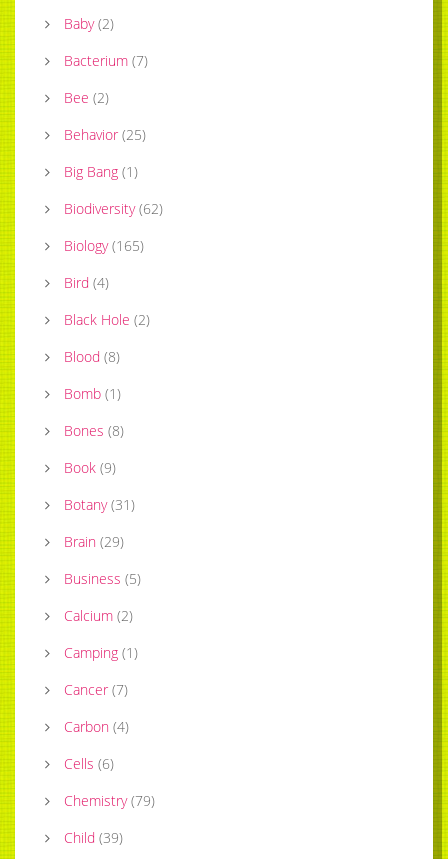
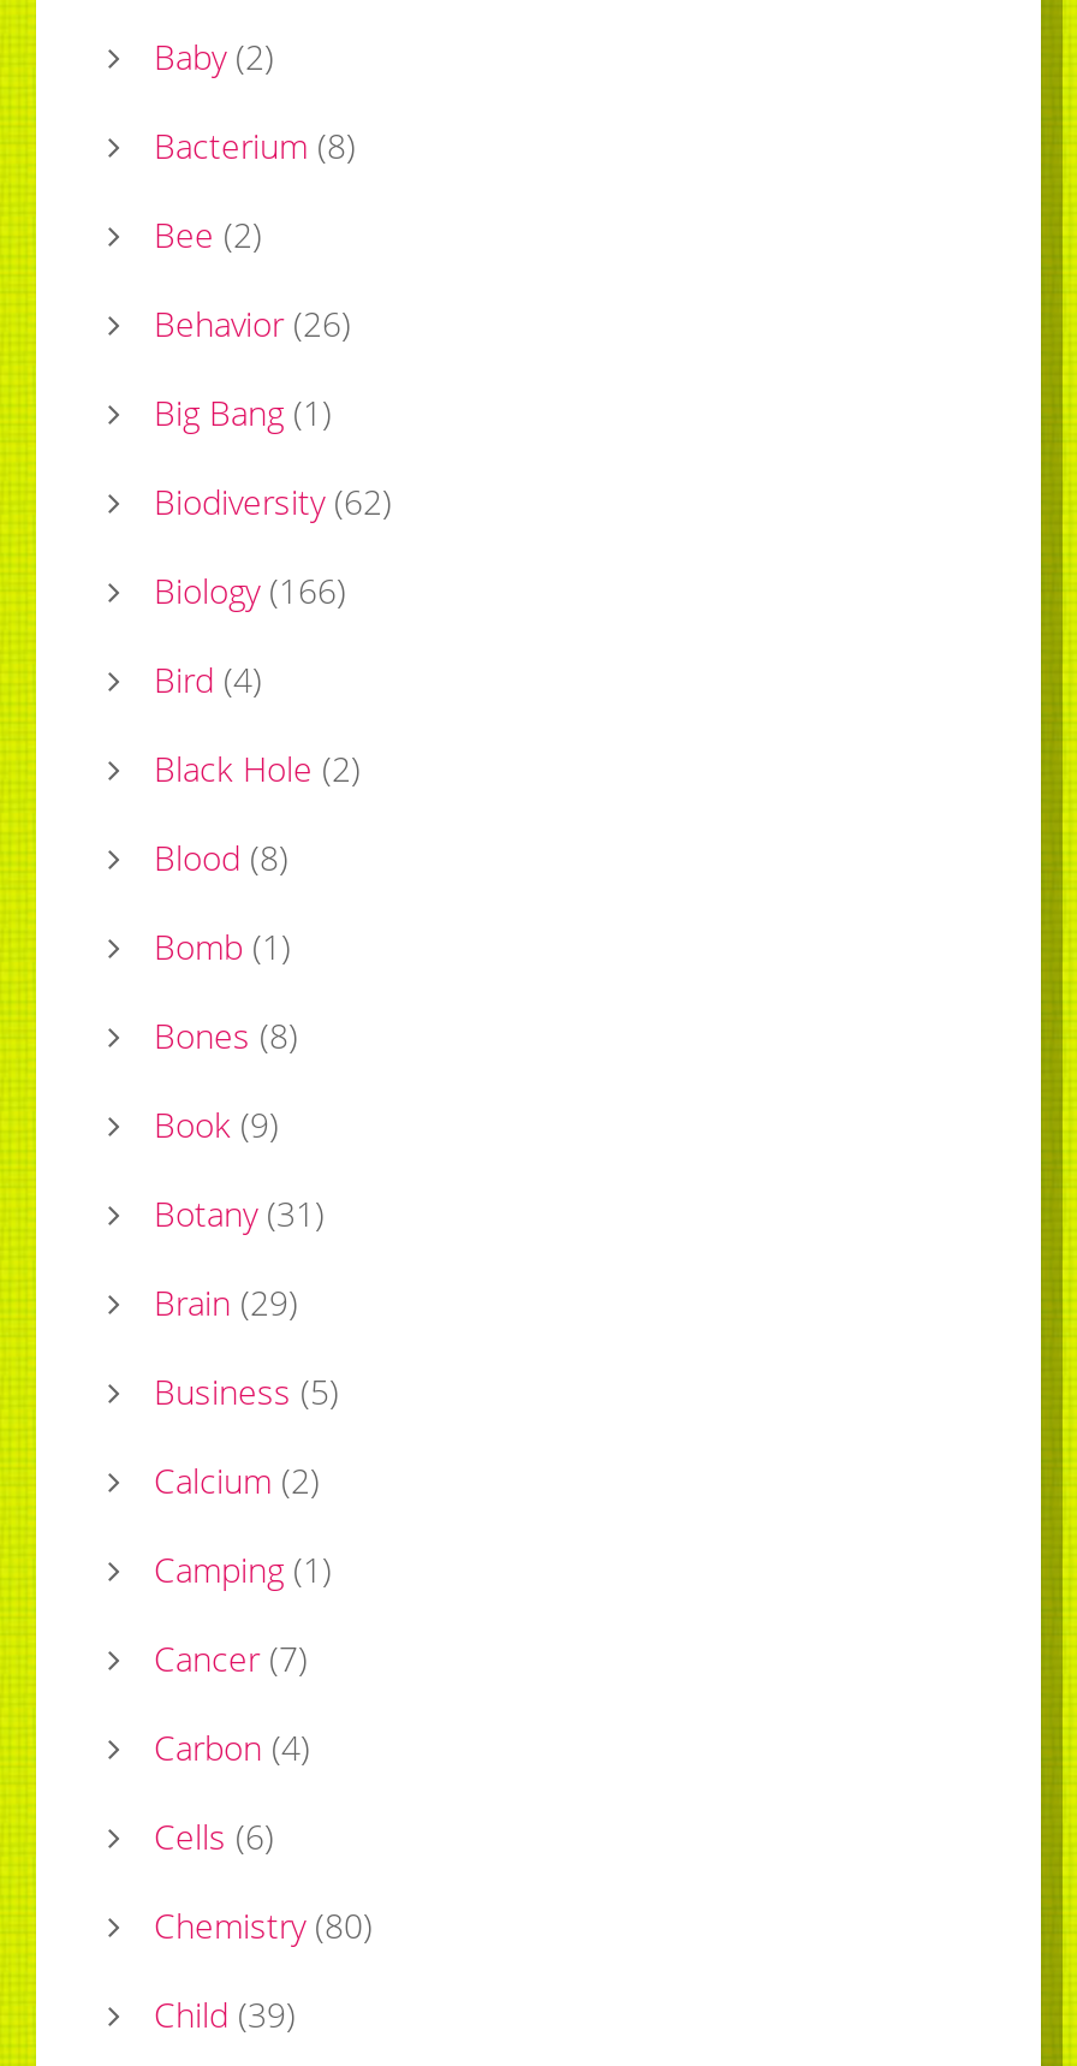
- Bacterium (7)
+ Bacterium (8)

- Behavior (25)
+ Behavior (26)

- Biology (165)
+ Biology (166)

- Chemistry (79)
+ Chemistry (80)
